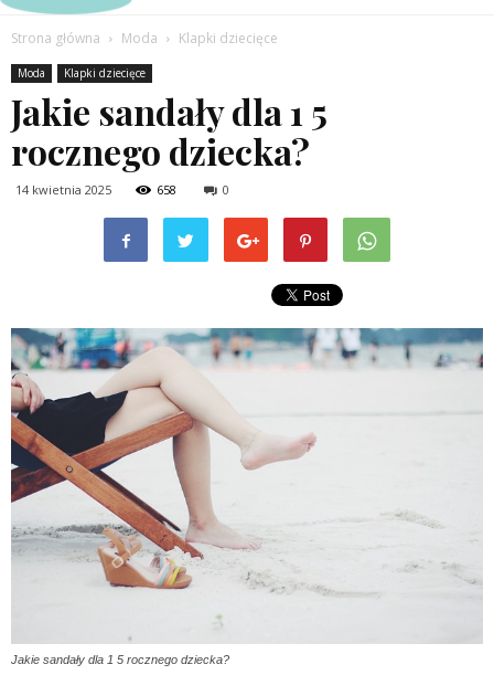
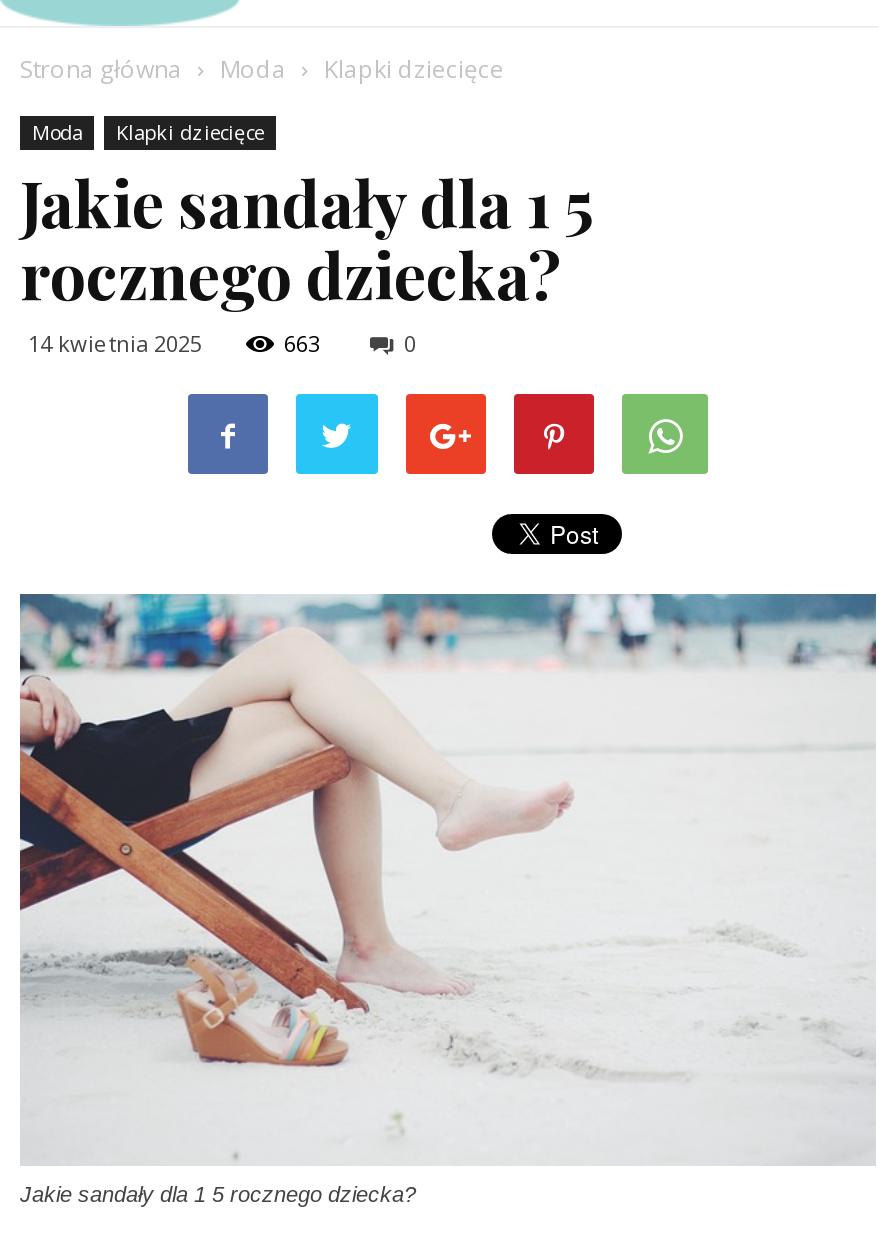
- 658
+ 663
